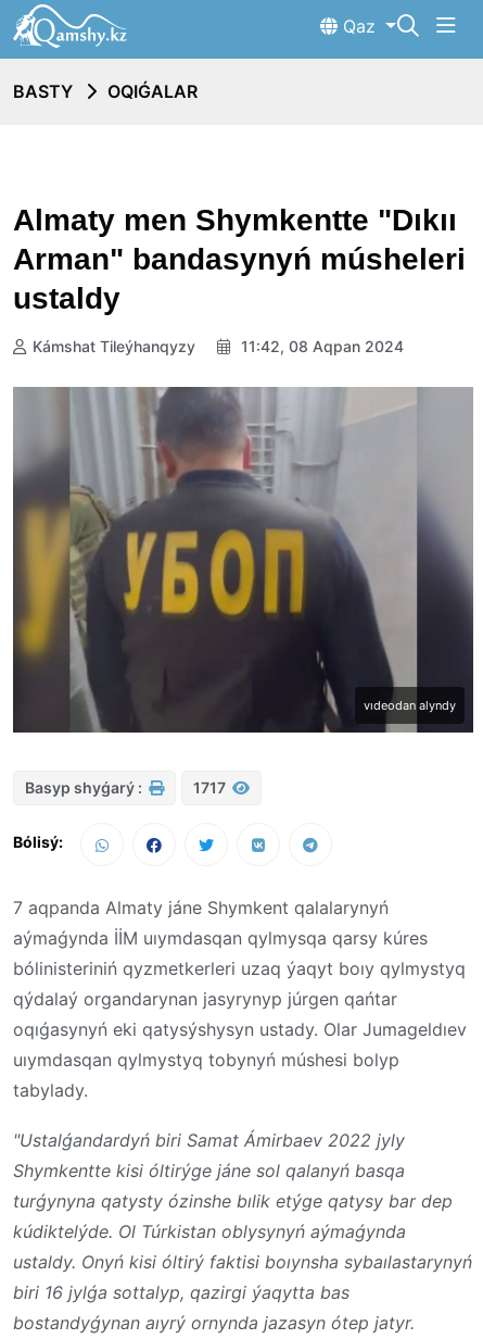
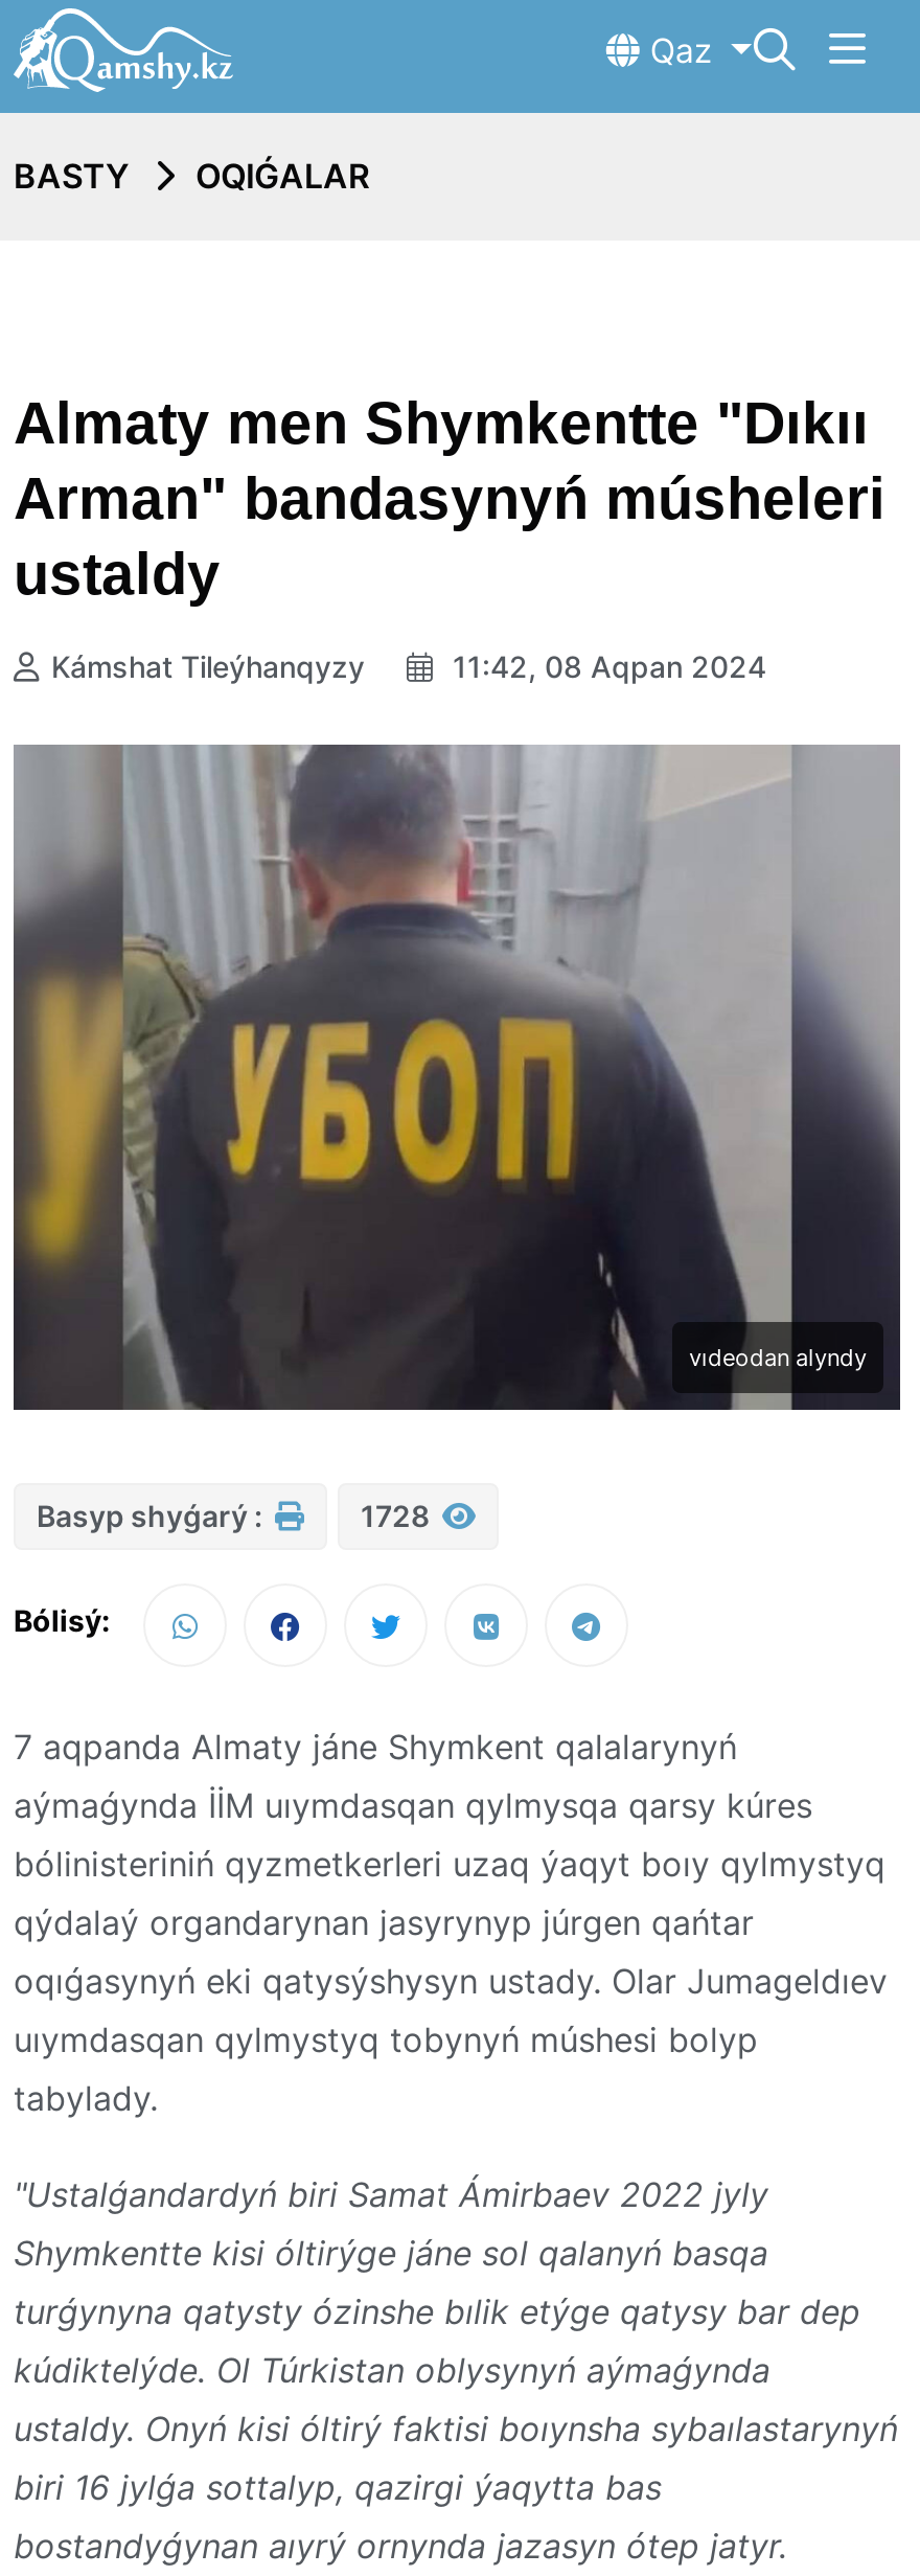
- 1717
+ 1728
